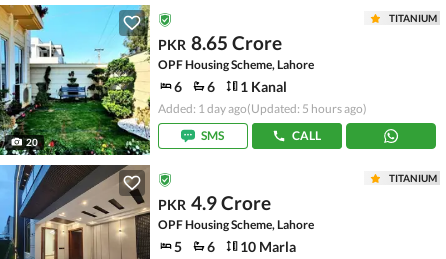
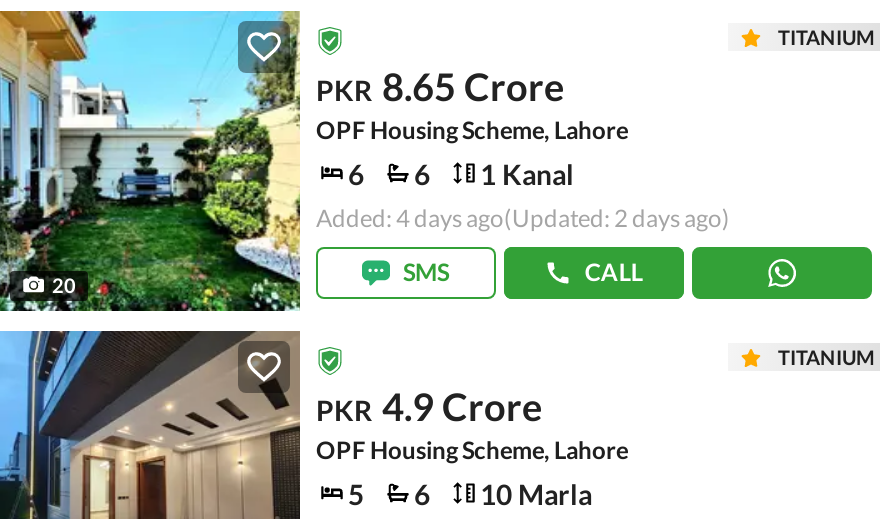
- Added: 1 day ago(Updated: 5 hours ago)
+ Added: 4 days ago(Updated: 2 days ago)
